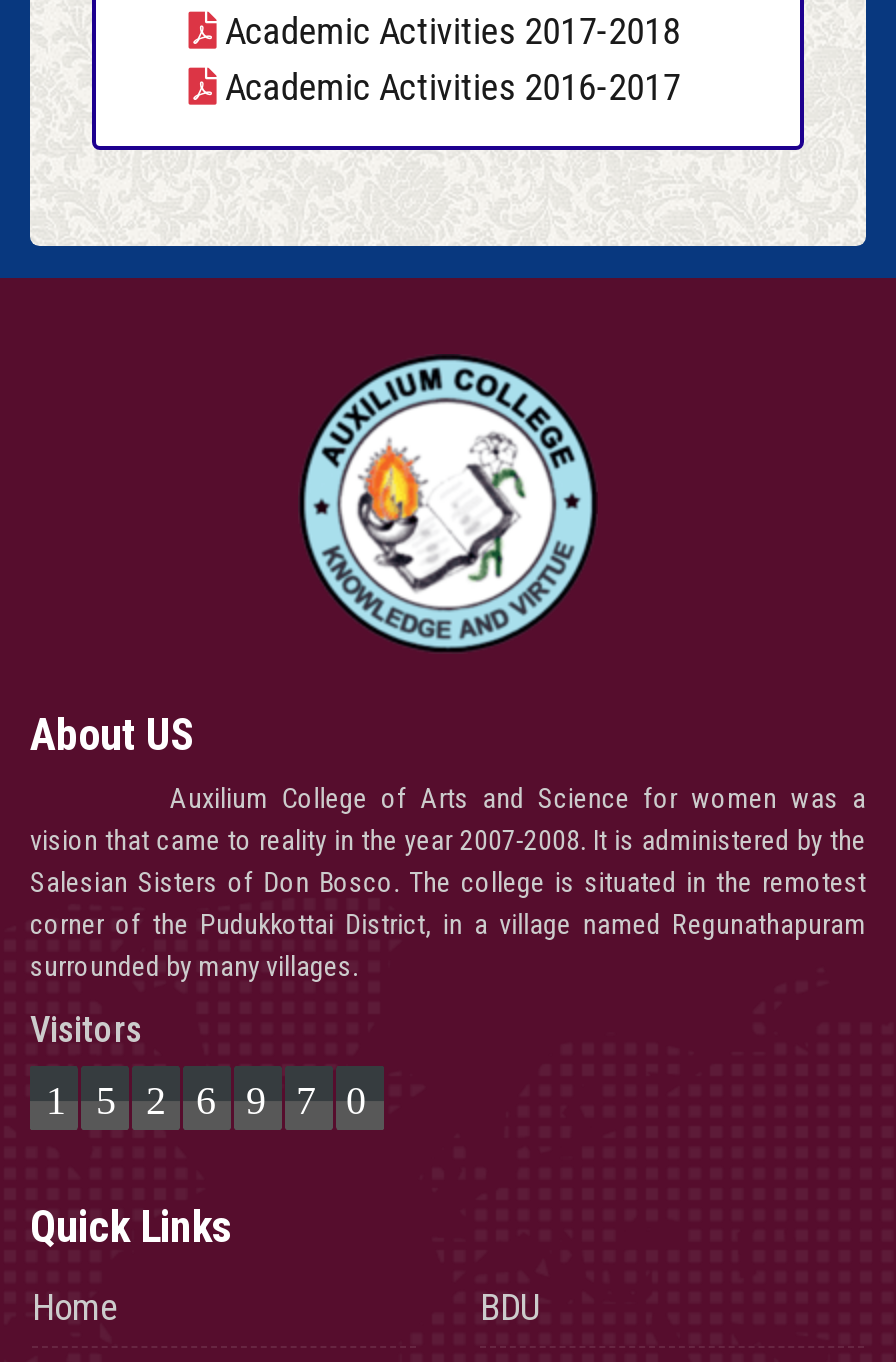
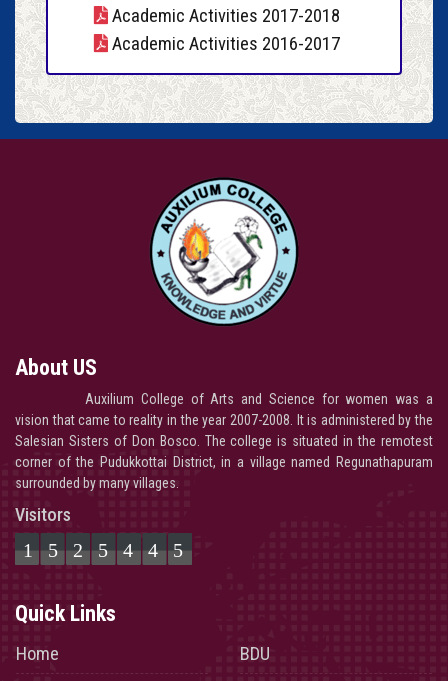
- 1526970
+ 1525445
